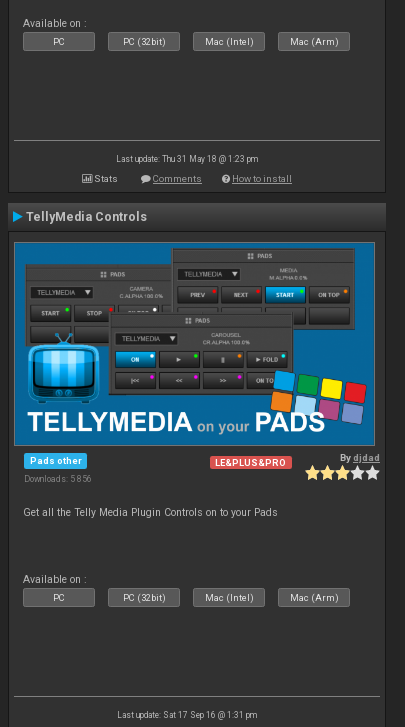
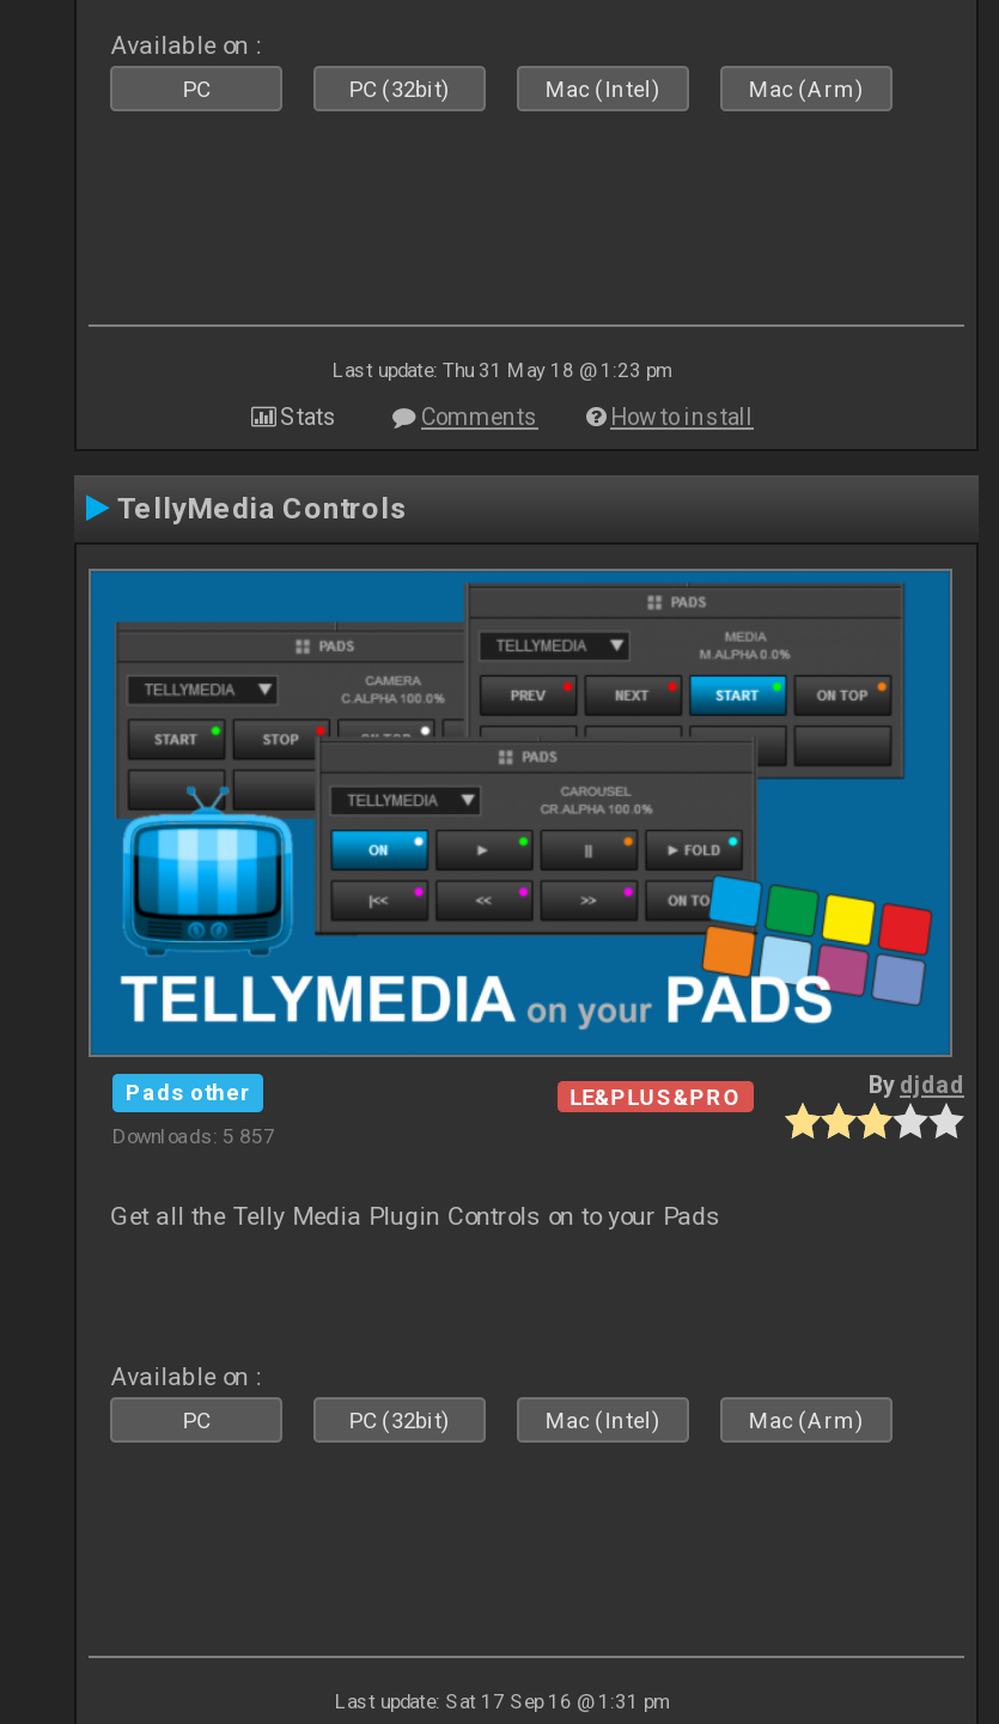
- Downloads: 5 856
+ Downloads: 5 857
